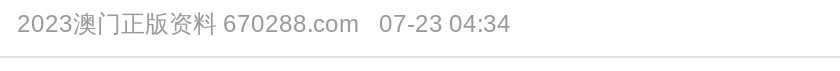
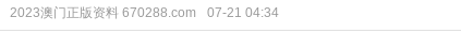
- 2023澳门正版资料 670288.com 07-23 04:34
+ 2023澳门正版资料 670288.com 07-21 04:34
